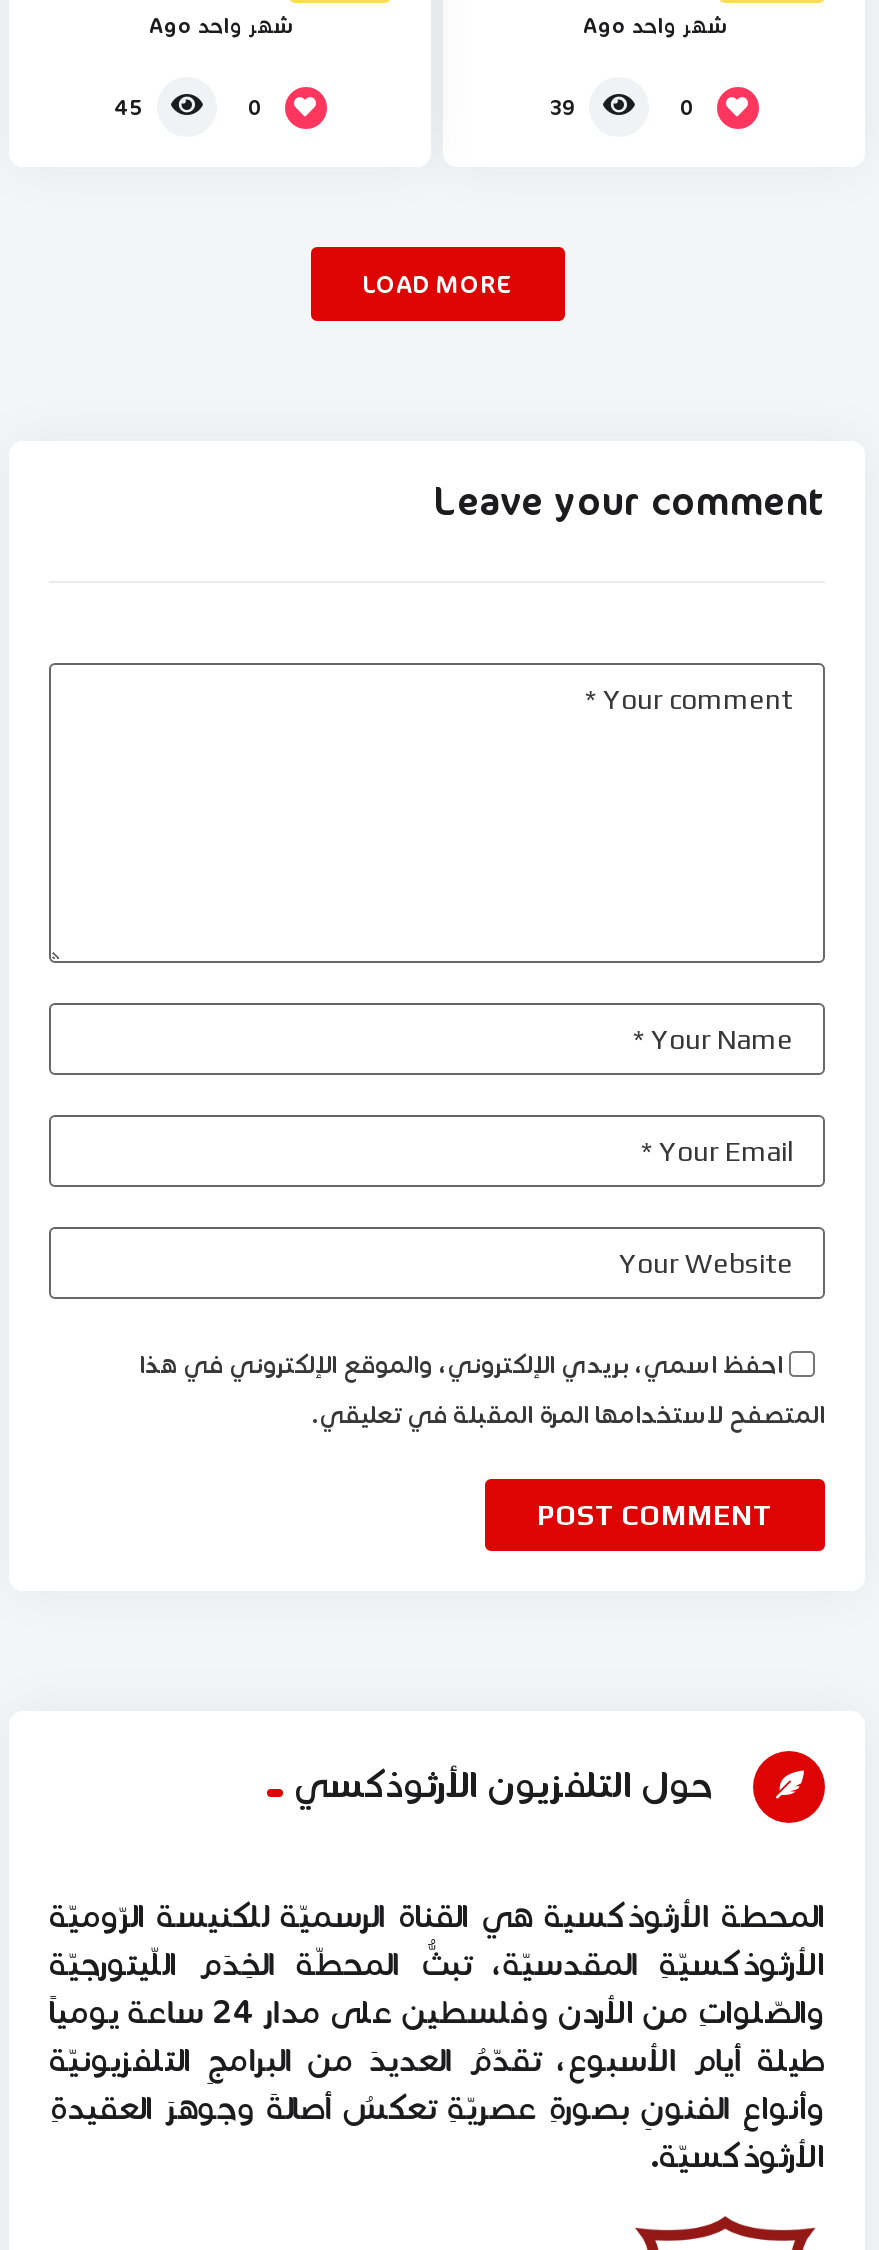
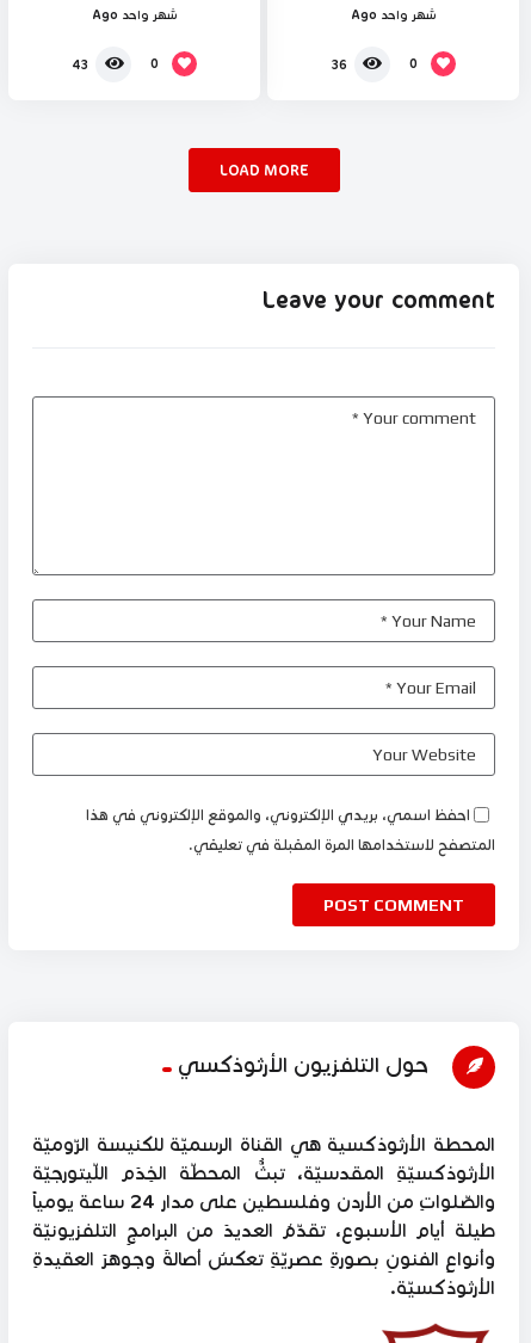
- 45
+ 43

- 39
+ 36
